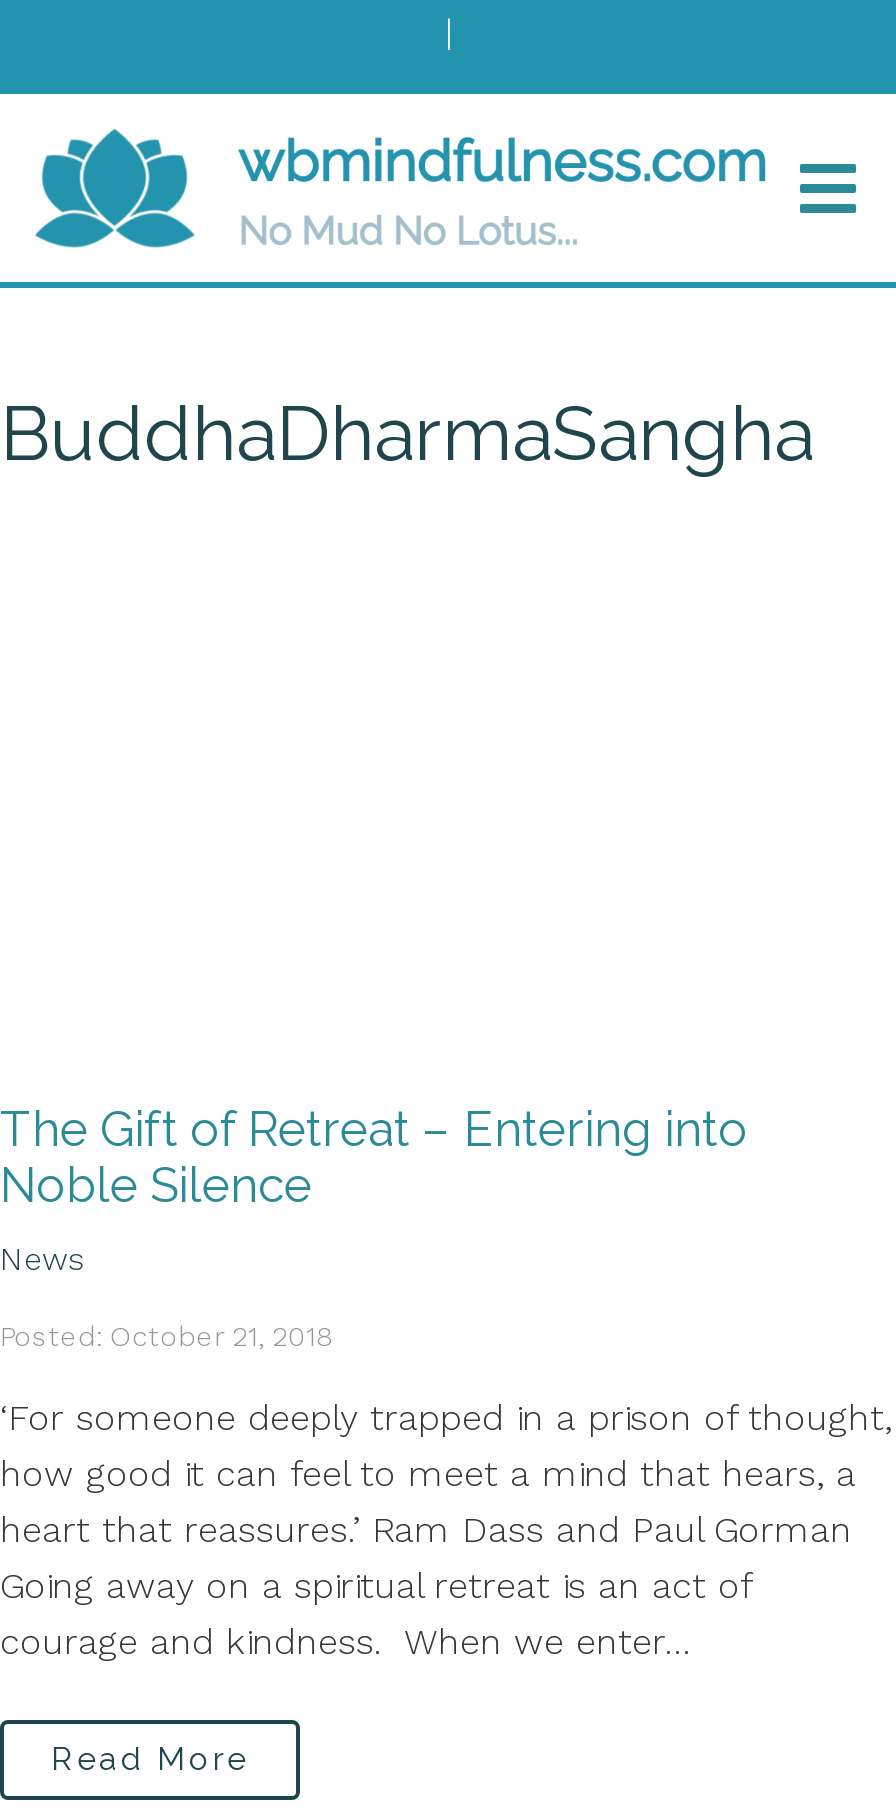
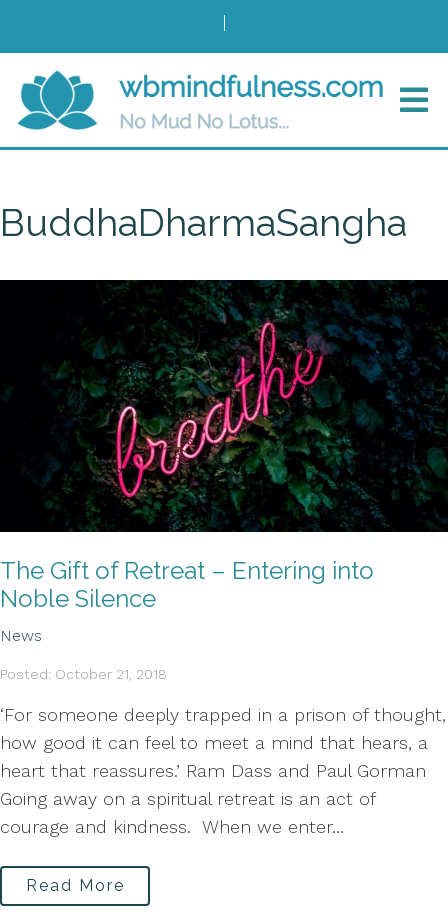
+ [image]
